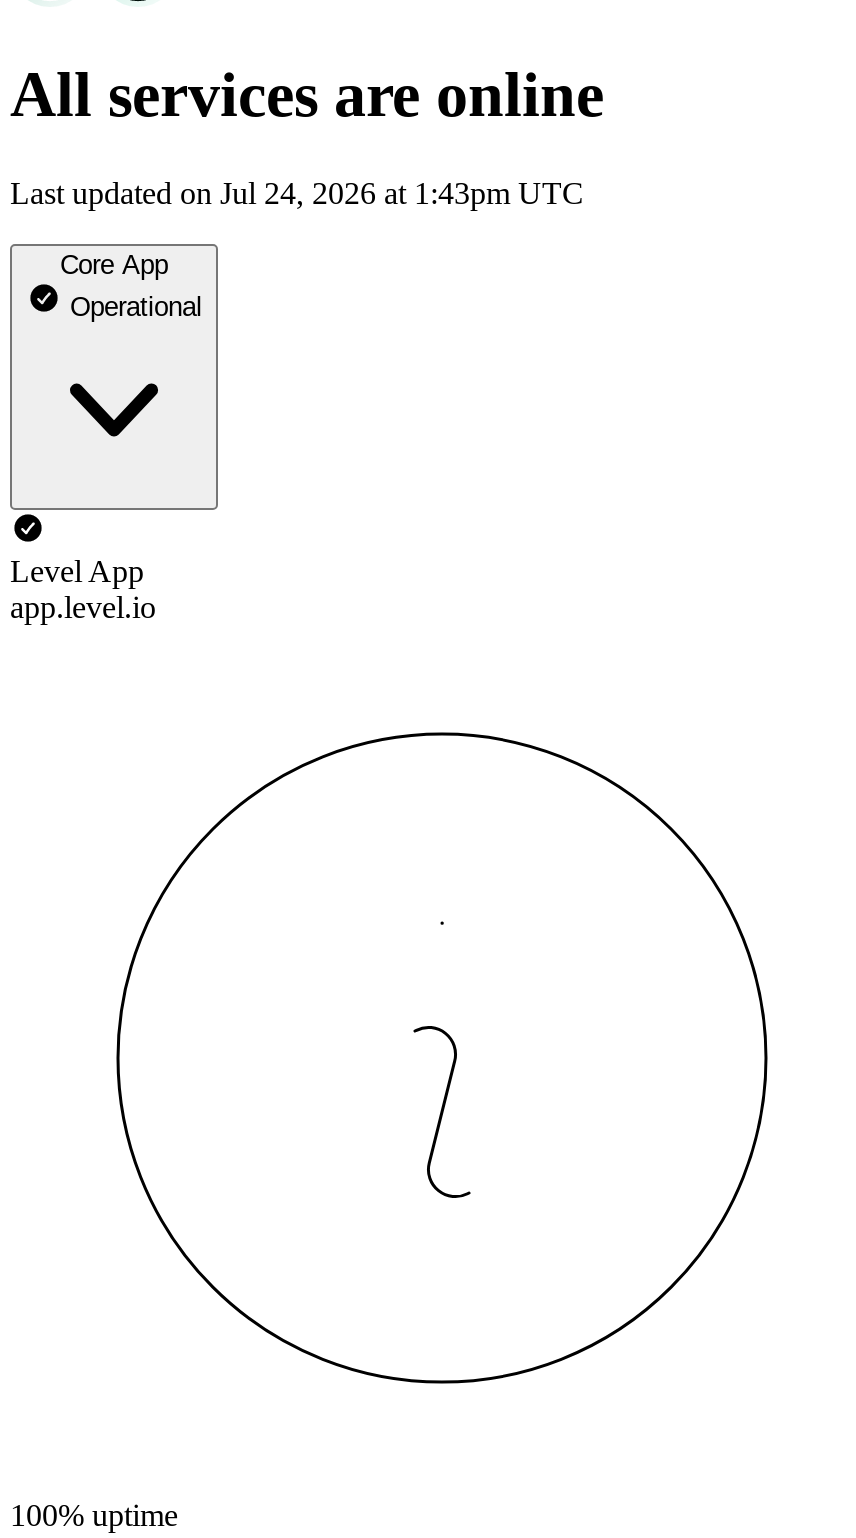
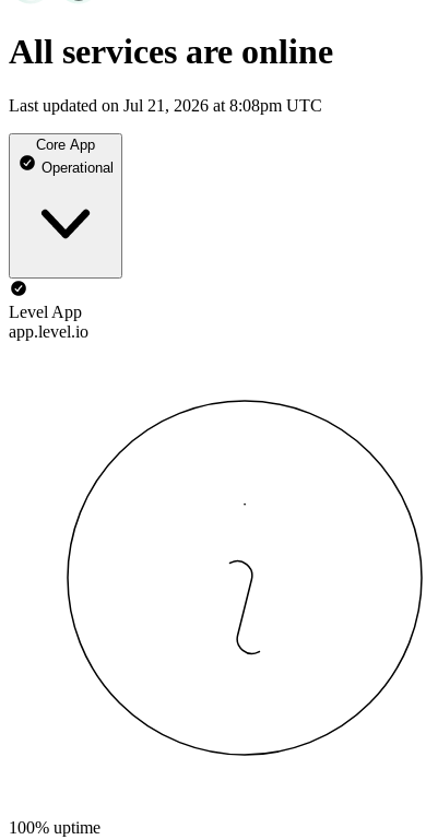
- Last updated on Jul 24, 2026 at 1:43pm UTC
+ Last updated on Jul 21, 2026 at 8:08pm UTC
